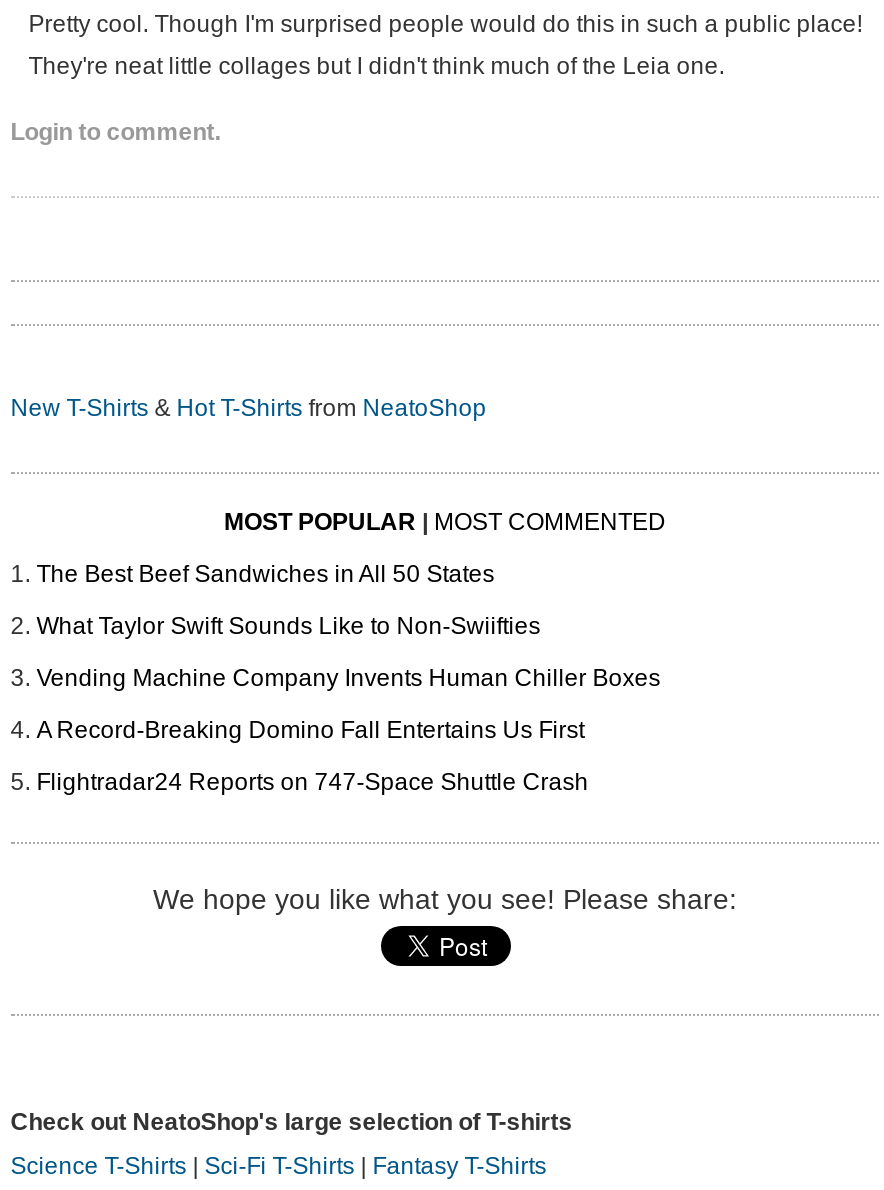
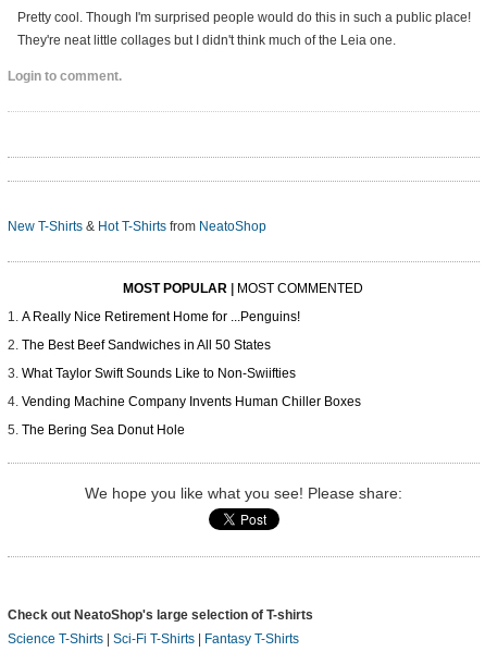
+ A Really Nice Retirement Home for ...Penguins!

moved down: The Best Beef Sandwiches in All 50 States | What Taylor Swift Sounds Like to Non-Swiifties | Vending Machine Company Invents Human Chiller Boxes

- A Record-Breaking Domino Fall Entertains Us First
- Flightradar24 Reports on 747-Space Shuttle Crash
+ The Bering Sea Donut Hole
